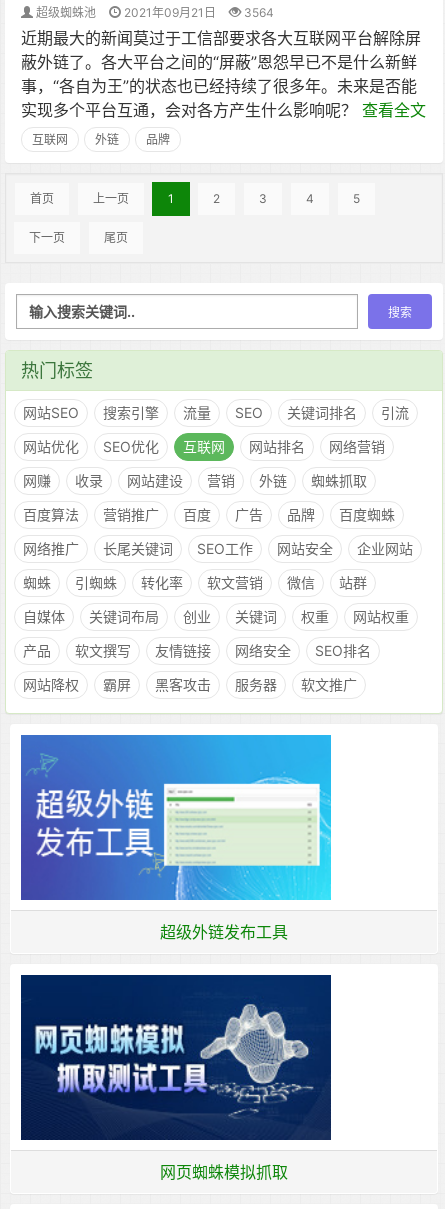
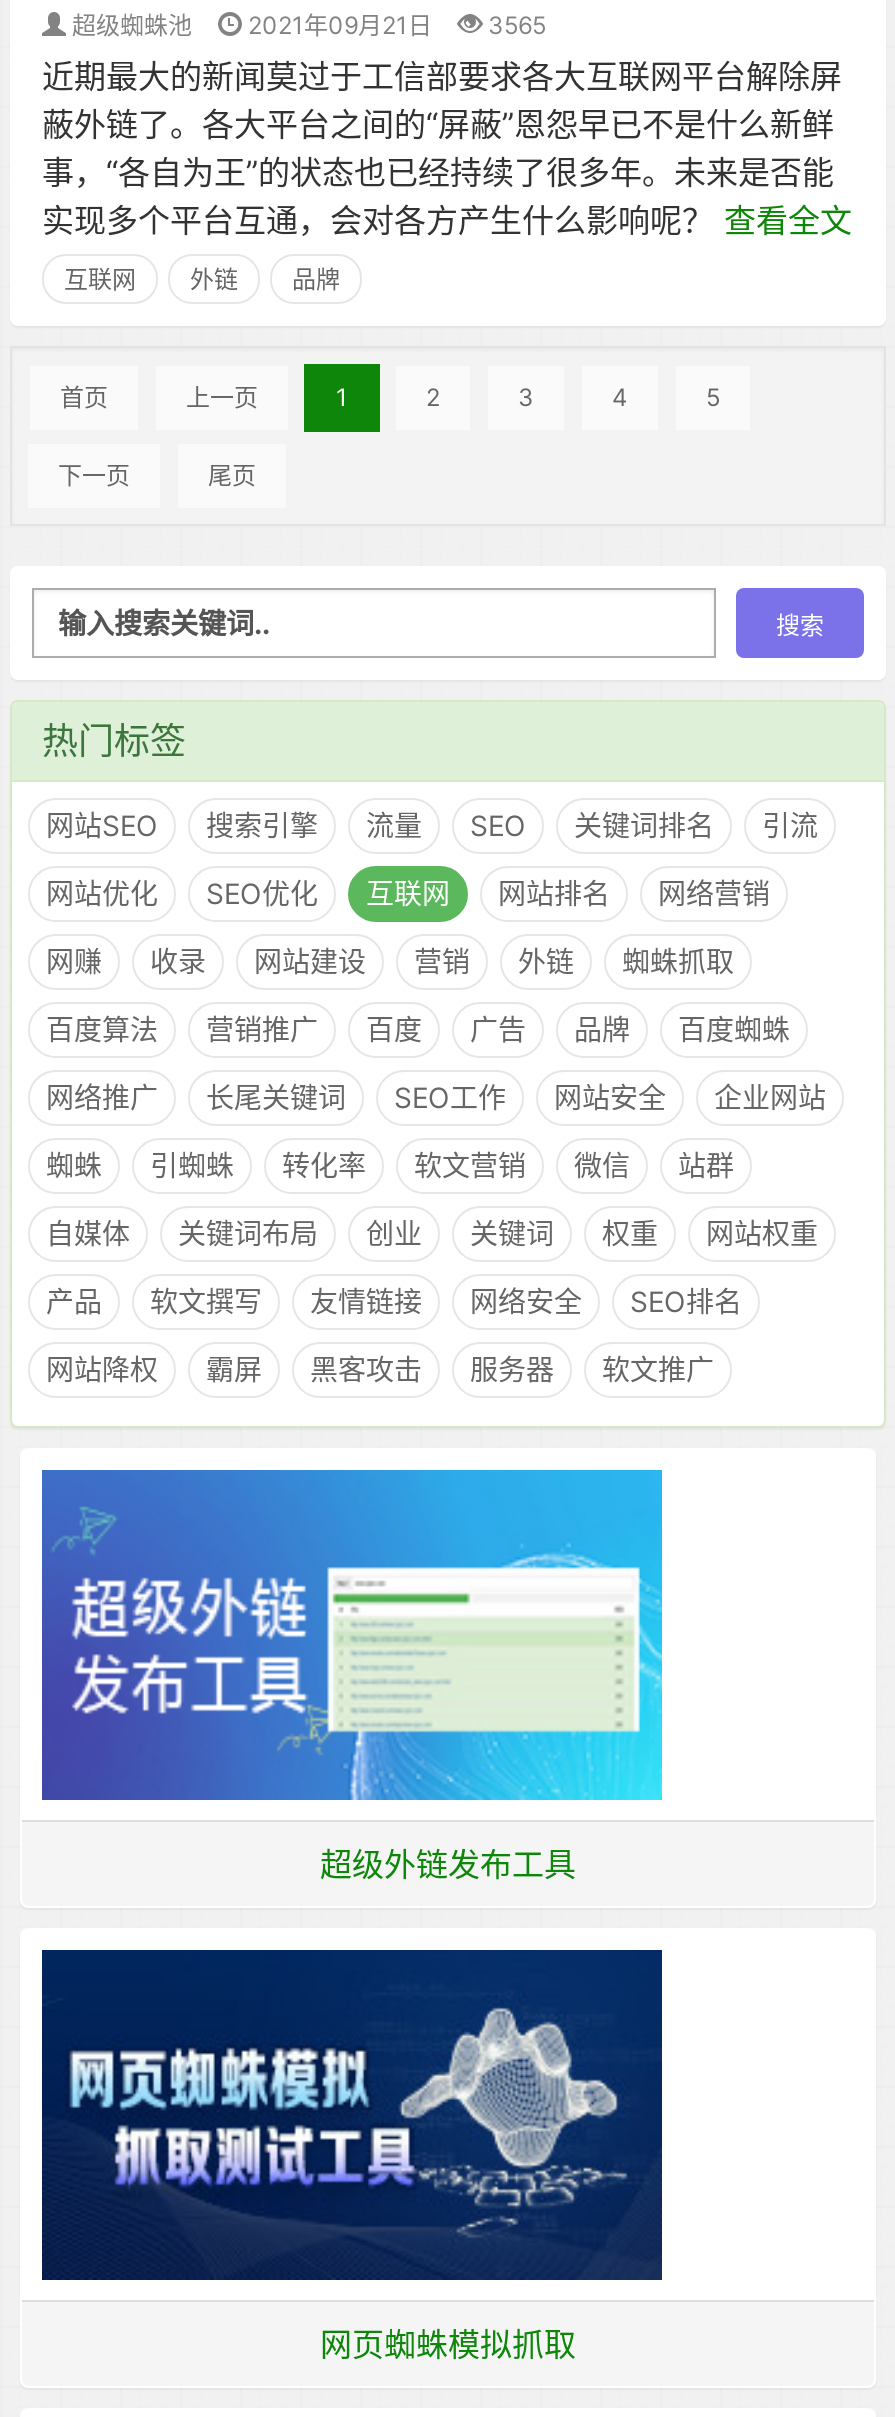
- 超级蜘蛛池 2021年09月21日 3564
+ 超级蜘蛛池 2021年09月21日 3565
